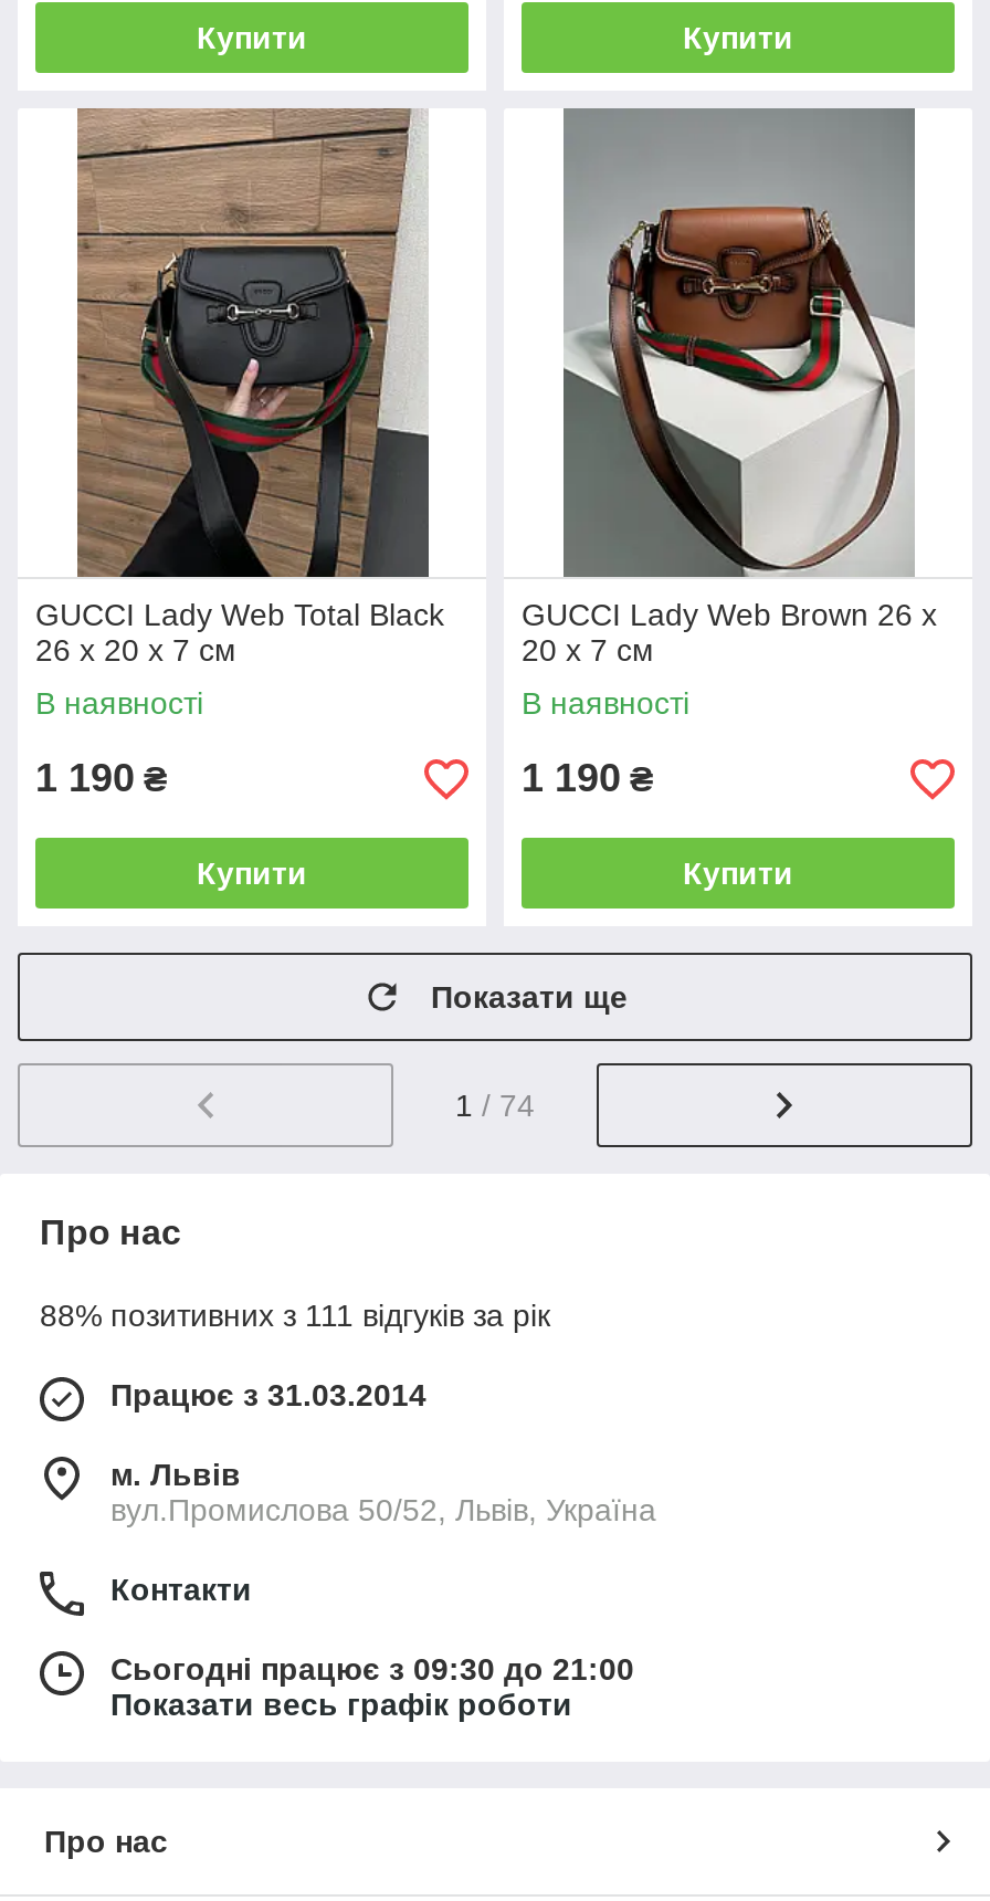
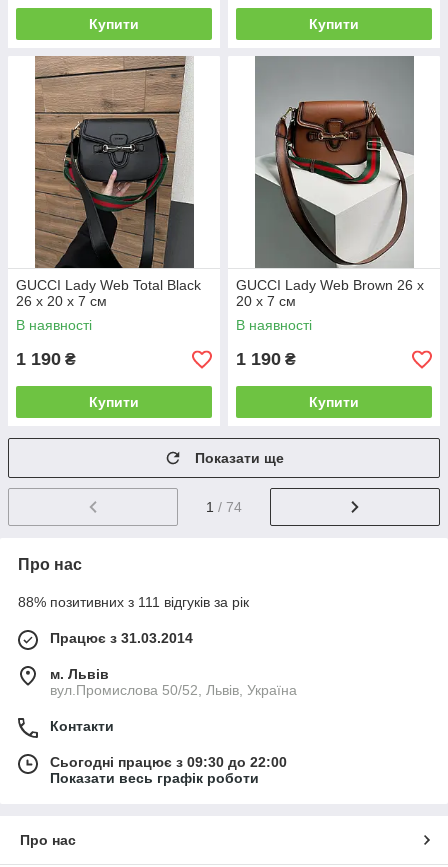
- Сьогодні працює з 09:30 до 21:00
+ Сьогодні працює з 09:30 до 22:00
